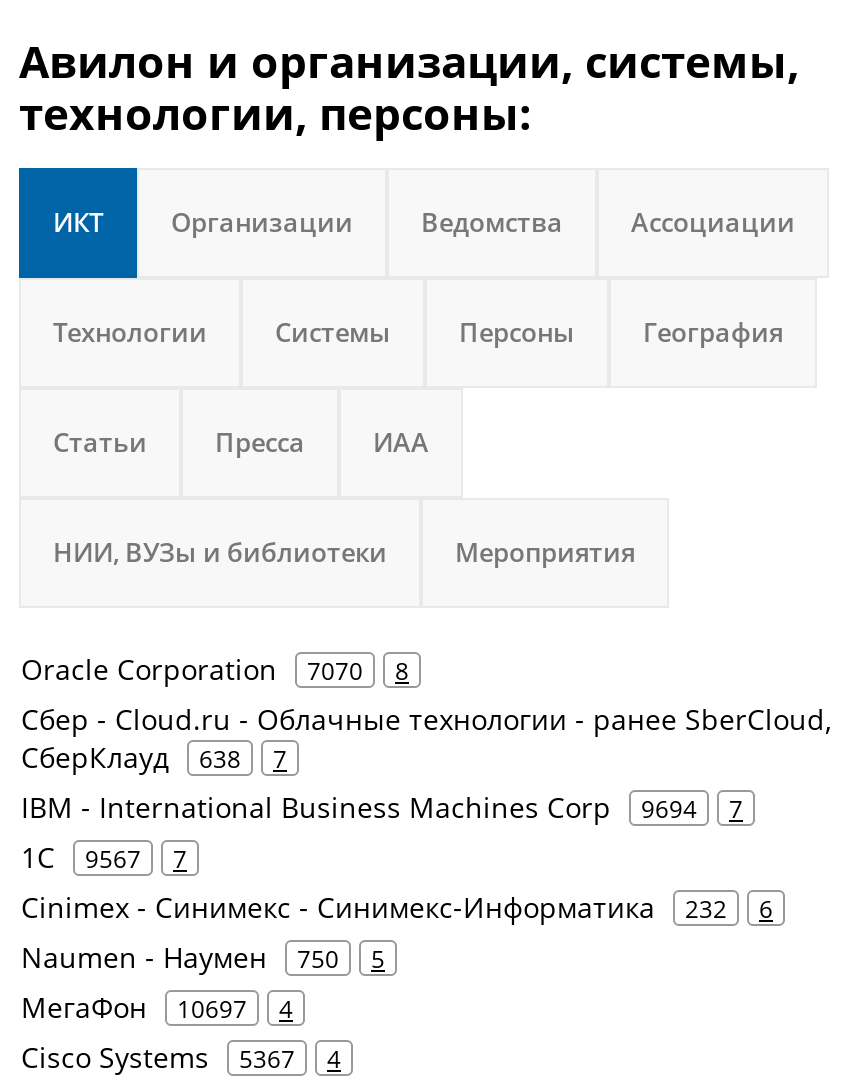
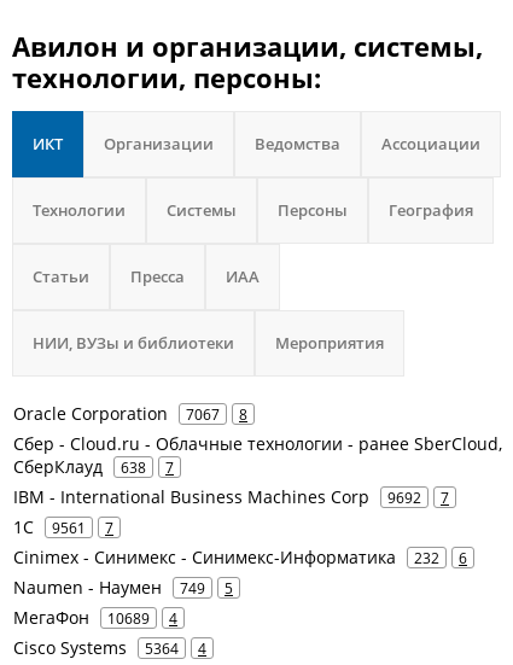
- Oracle Corporation 7070 8
+ Oracle Corporation 7067 8

- IBM - International Business Machines Corp 9694 7
+ IBM - International Business Machines Corp 9692 7

- 1С 9567 7
+ 1С 9561 7

- Naumen - Наумен 750 5
+ Naumen - Наумен 749 5

- МегаФон 10697 4
+ МегаФон 10689 4

- Cisco Systems 5367 4
+ Cisco Systems 5364 4
